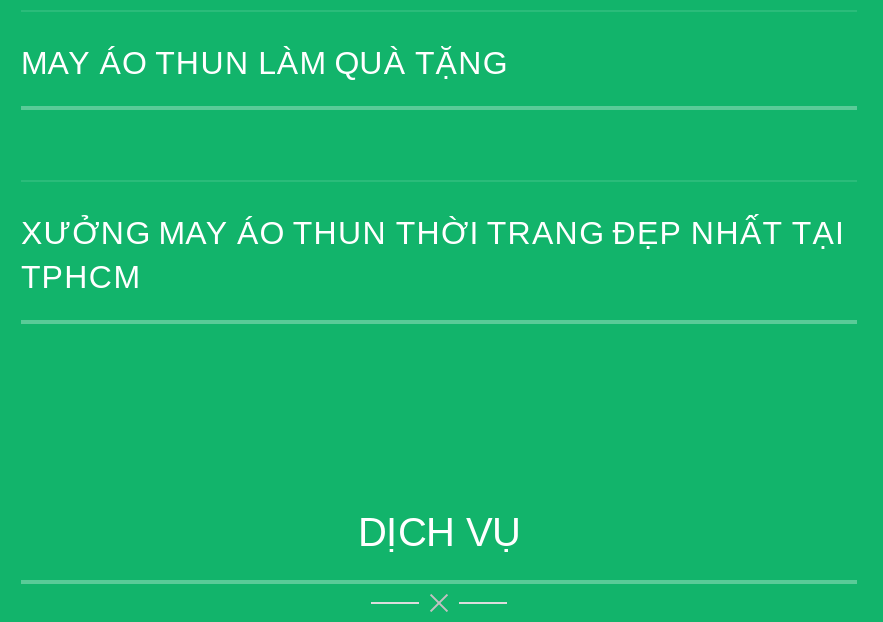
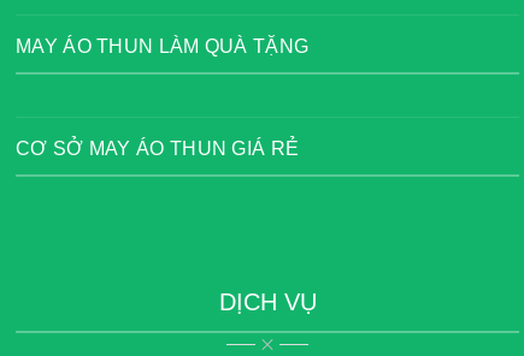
- XƯỞNG MAY ÁO THUN THỜI TRANG ĐẸP NHẤT TẠI
- TPHCM
+ CƠ SỞ MAY ÁO THUN GIÁ RẺ
